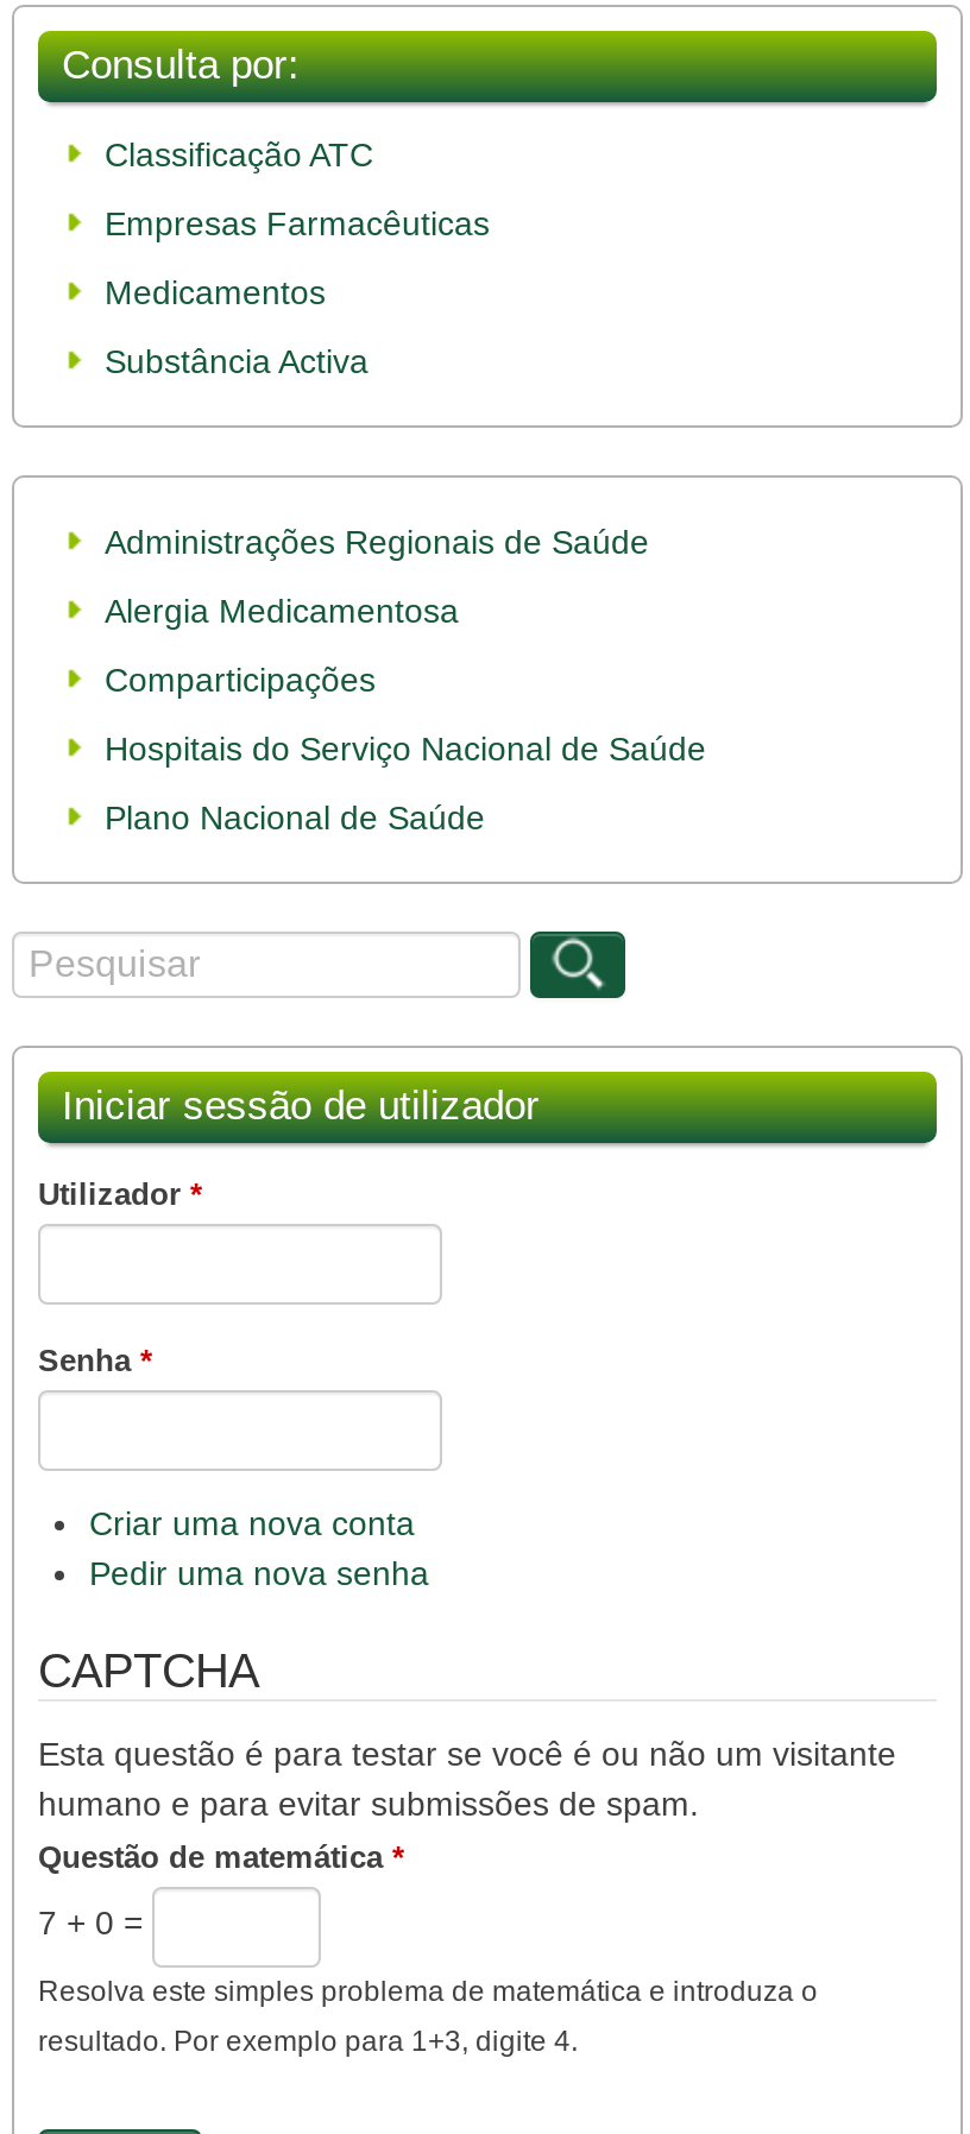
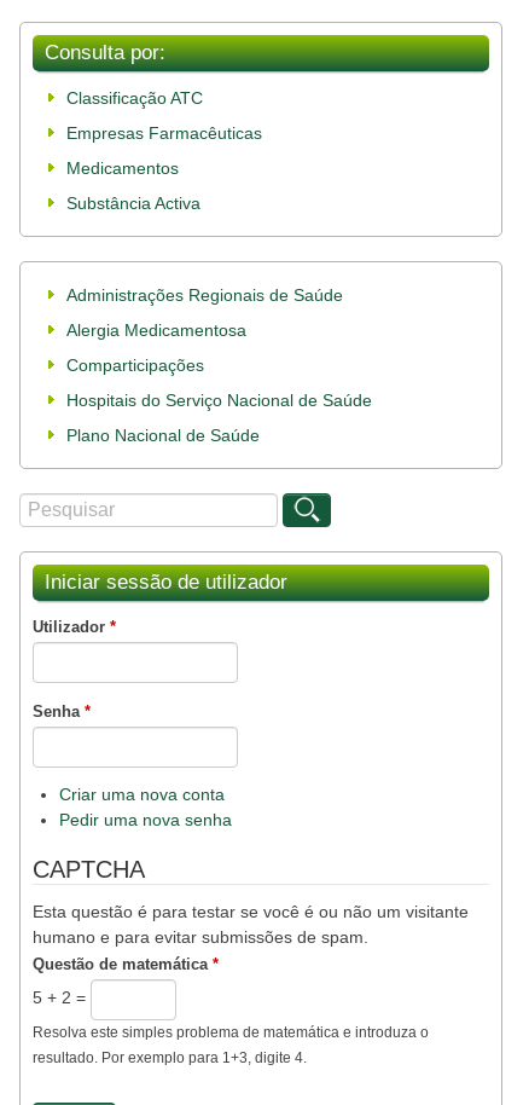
- 7 + 0 =
+ 5 + 2 =
